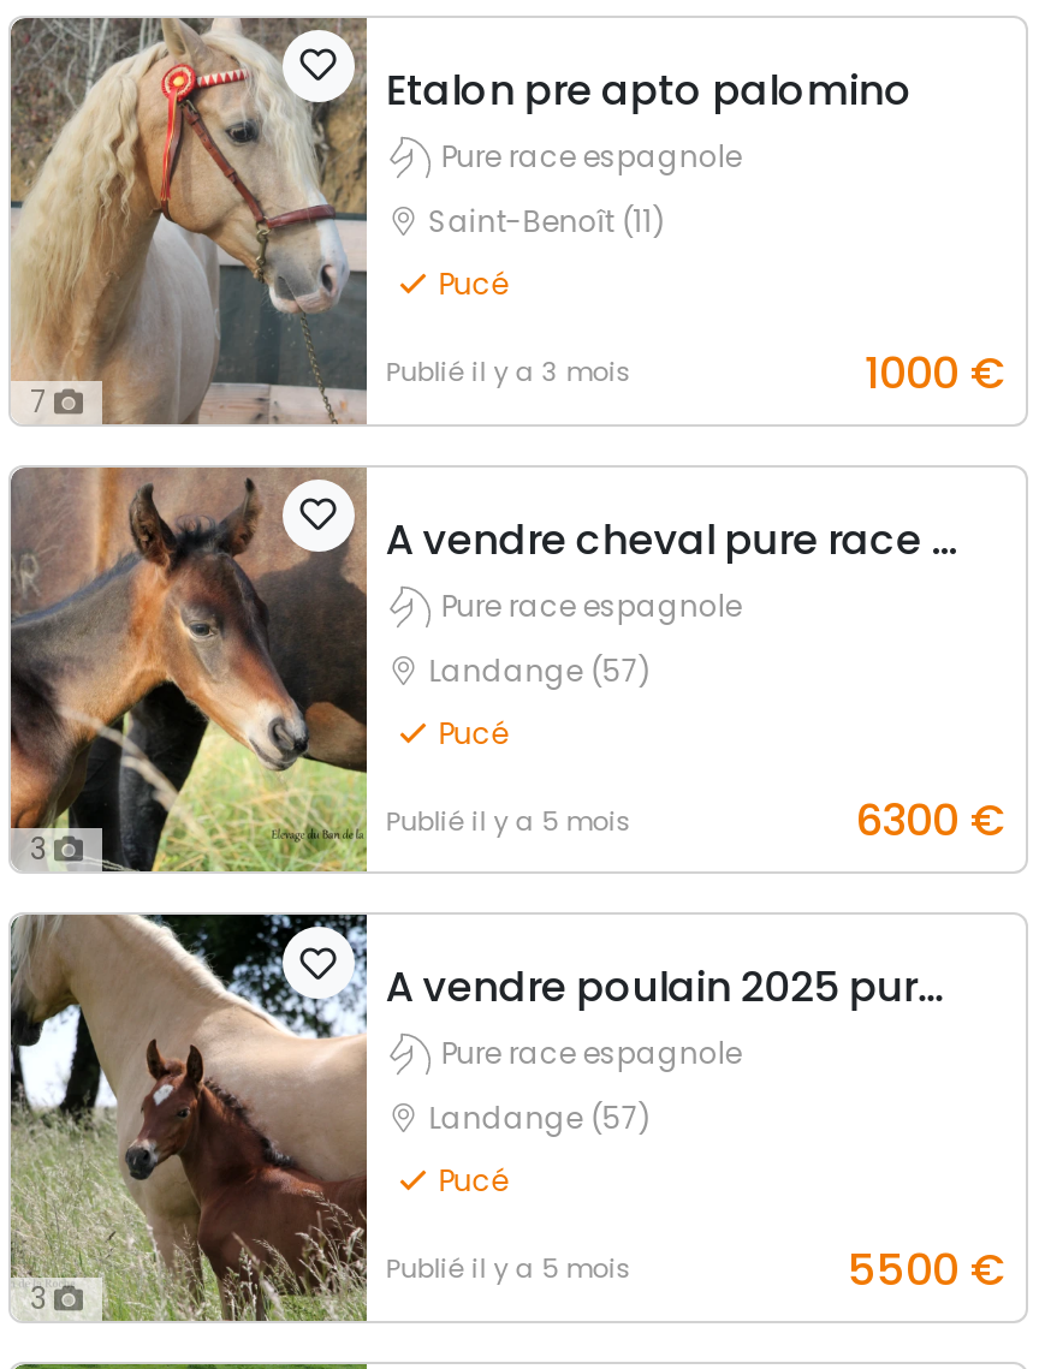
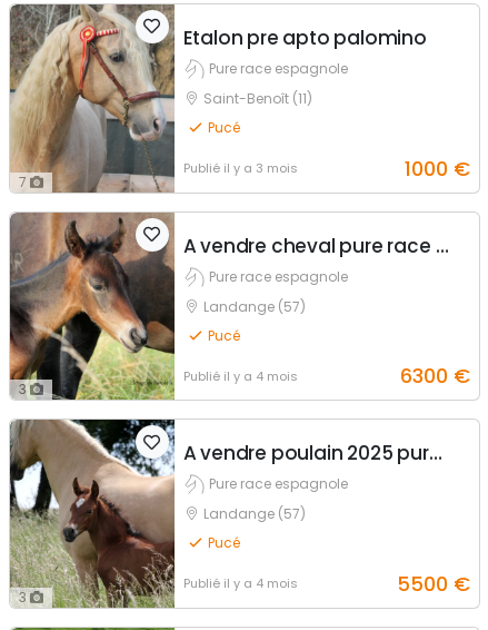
- Publié il y a 5 mois
+ Publié il y a 4 mois

- Publié il y a 5 mois
+ Publié il y a 4 mois
